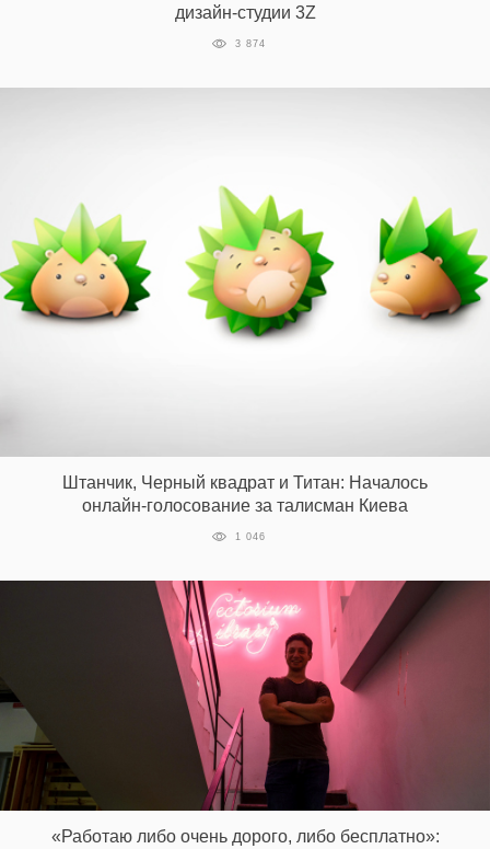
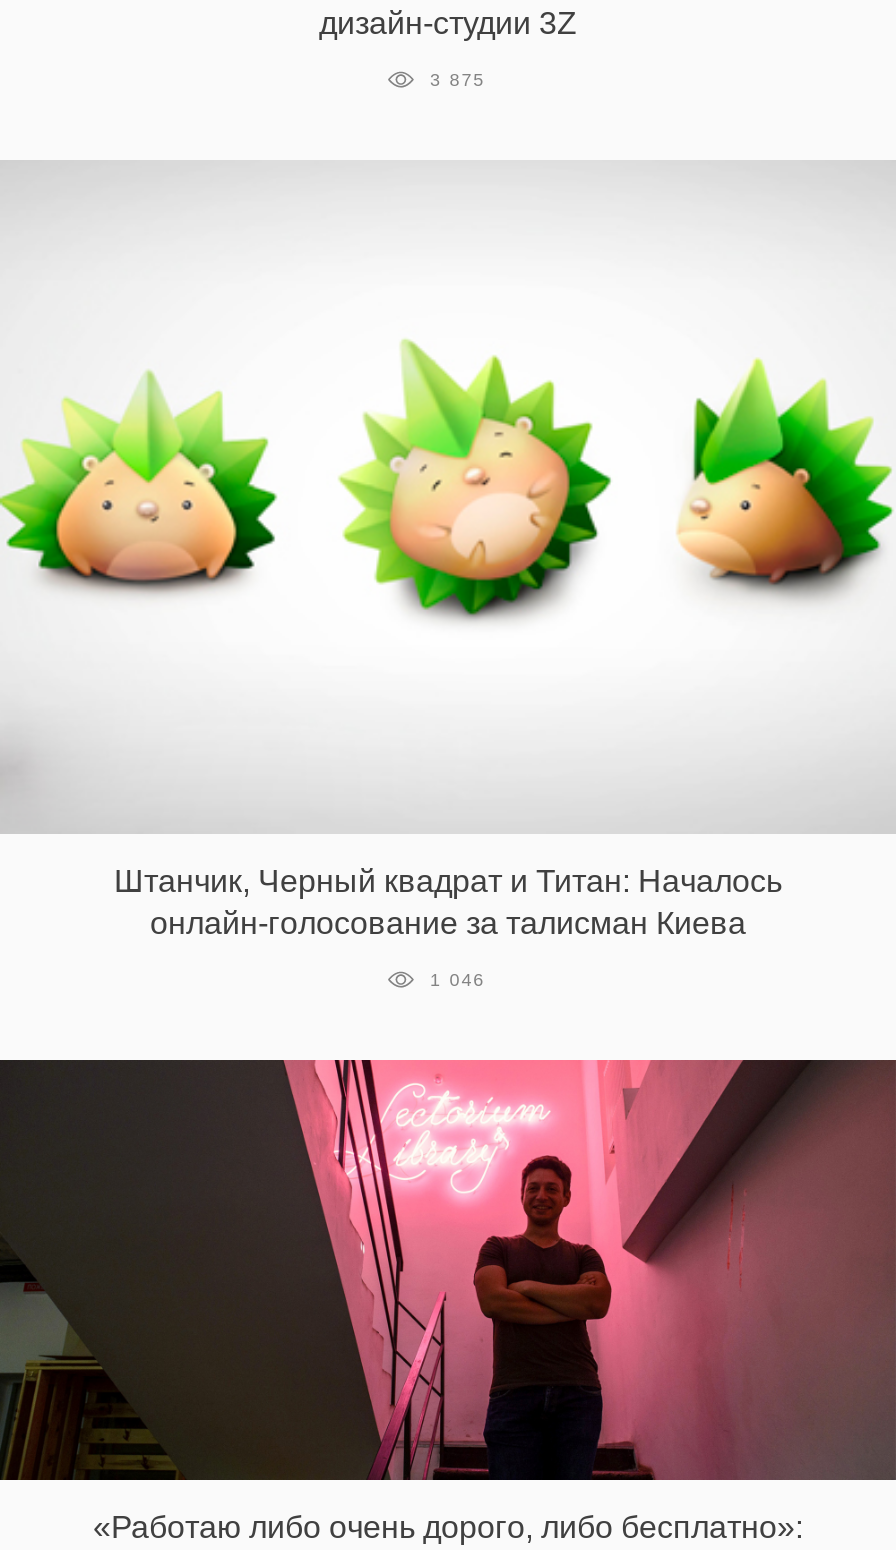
- 3 874
+ 3 875
